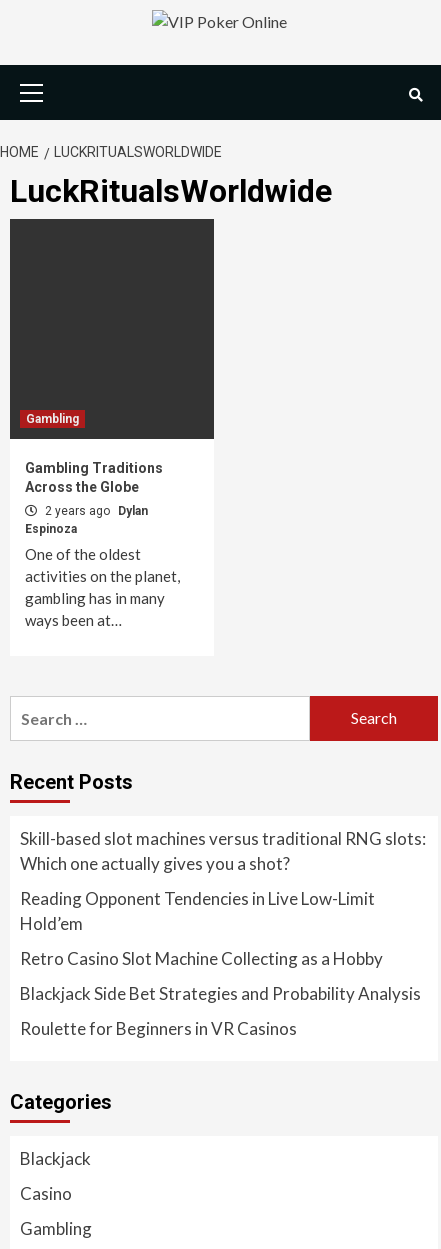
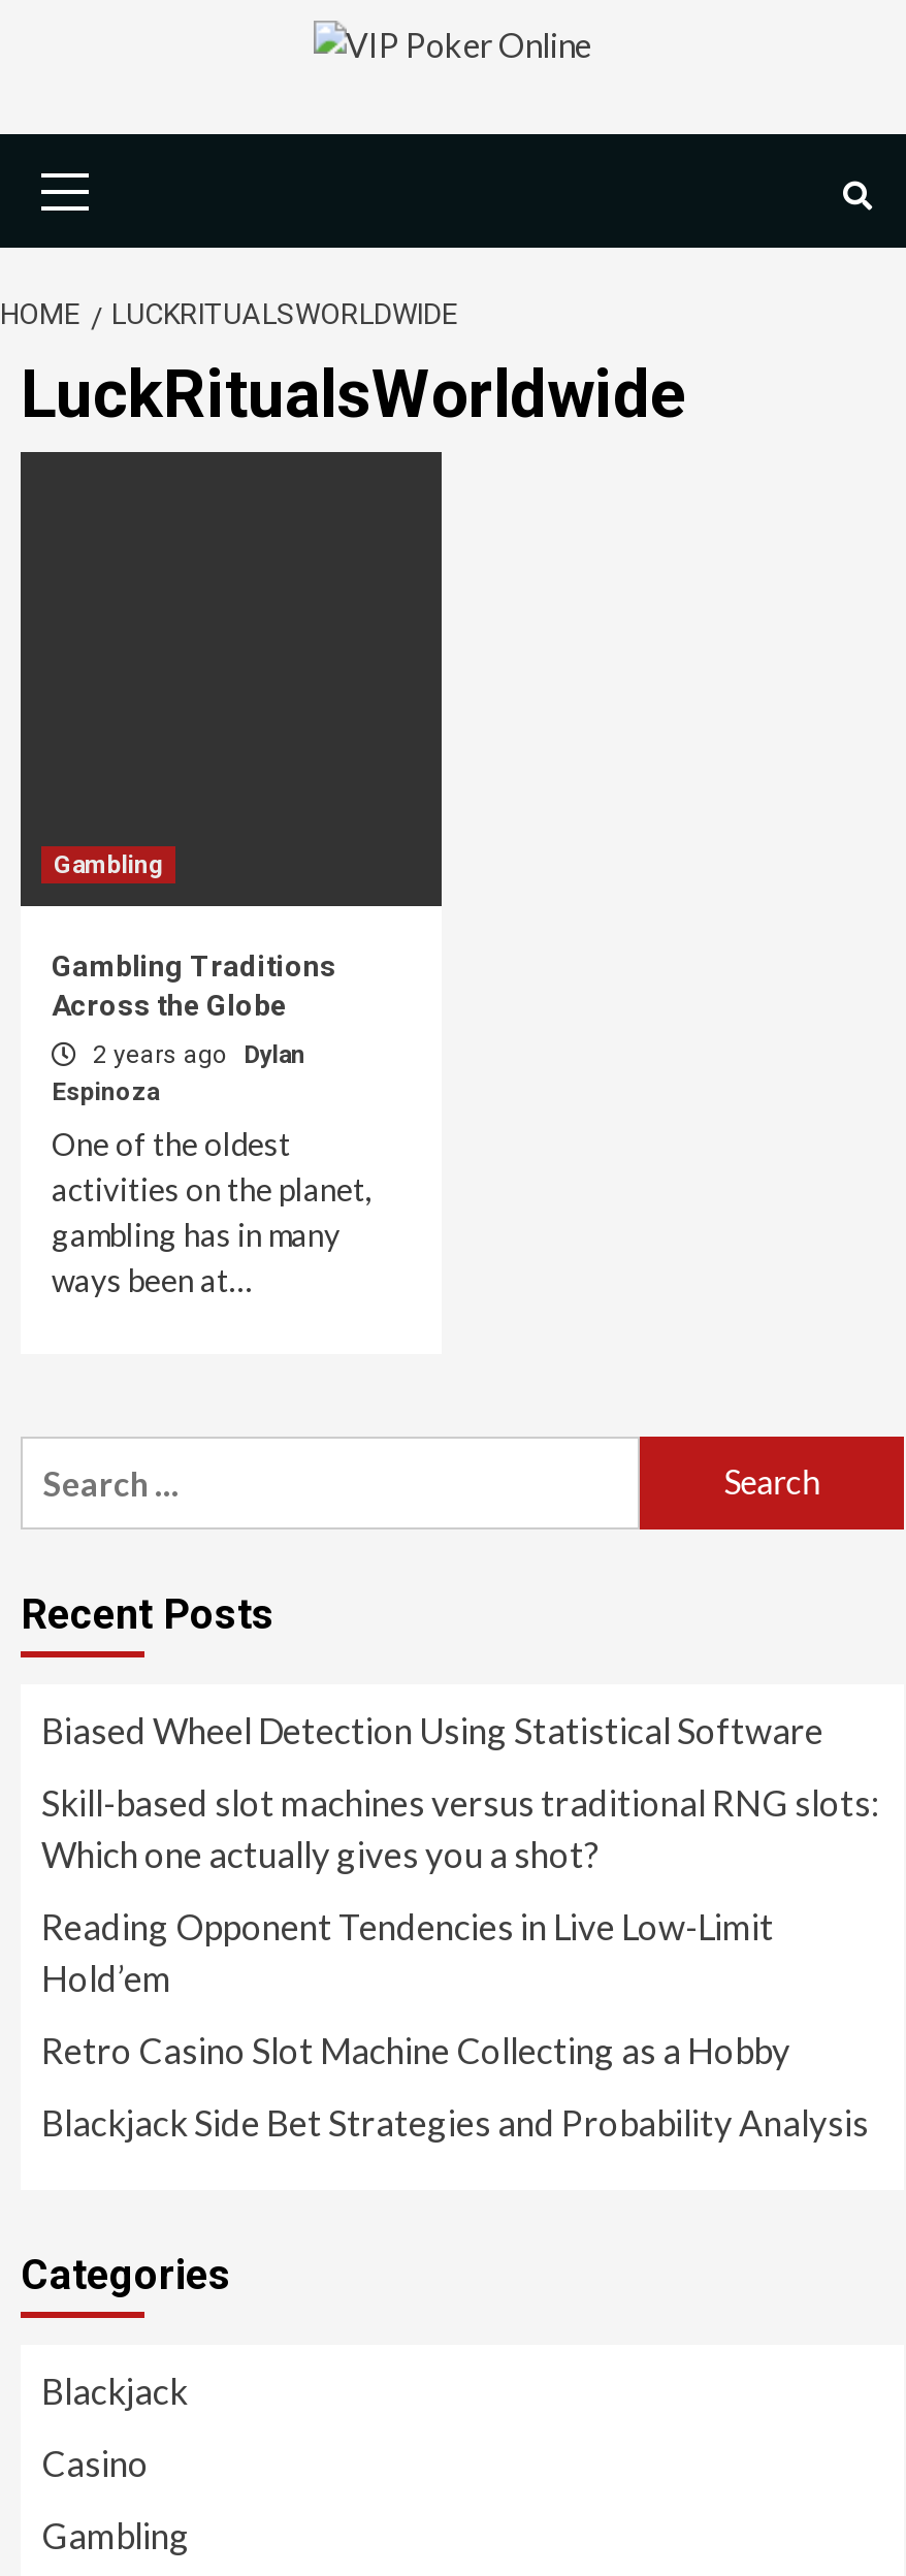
+ Biased Wheel Detection Using Statistical Software

moved down: Skill-based slot machines versus traditional RNG slots: | Which one actually gives you a shot? | Reading Opponent Tendencies in Live Low-Limit | Hold’em | Retro Casino Slot Machine Collecting as a Hobby | Blackjack Side Bet Strategies and Probability Analysis

- Roulette for Beginners in VR Casinos
